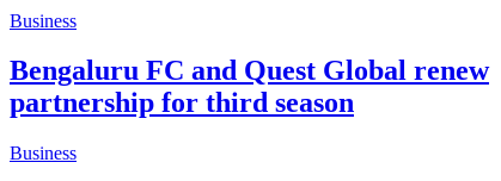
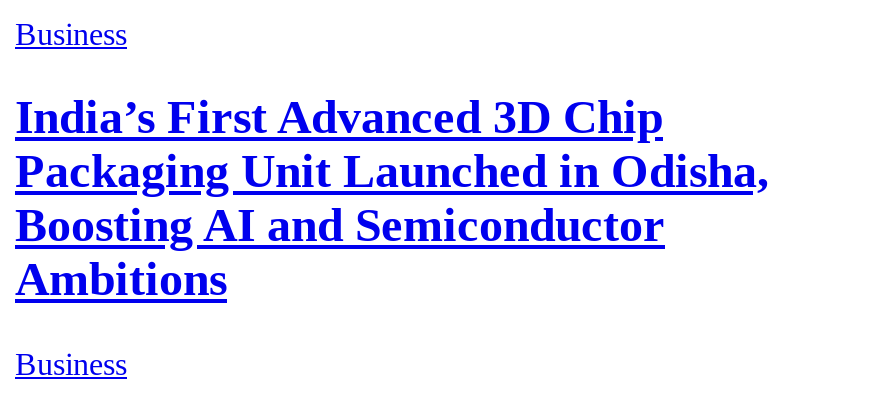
- Bengaluru FC and Quest Global renew
- partnership for third season
+ India’s First Advanced 3D Chip
+ Packaging Unit Launched in Odisha,
+ Boosting AI and Semiconductor
+ Ambitions
